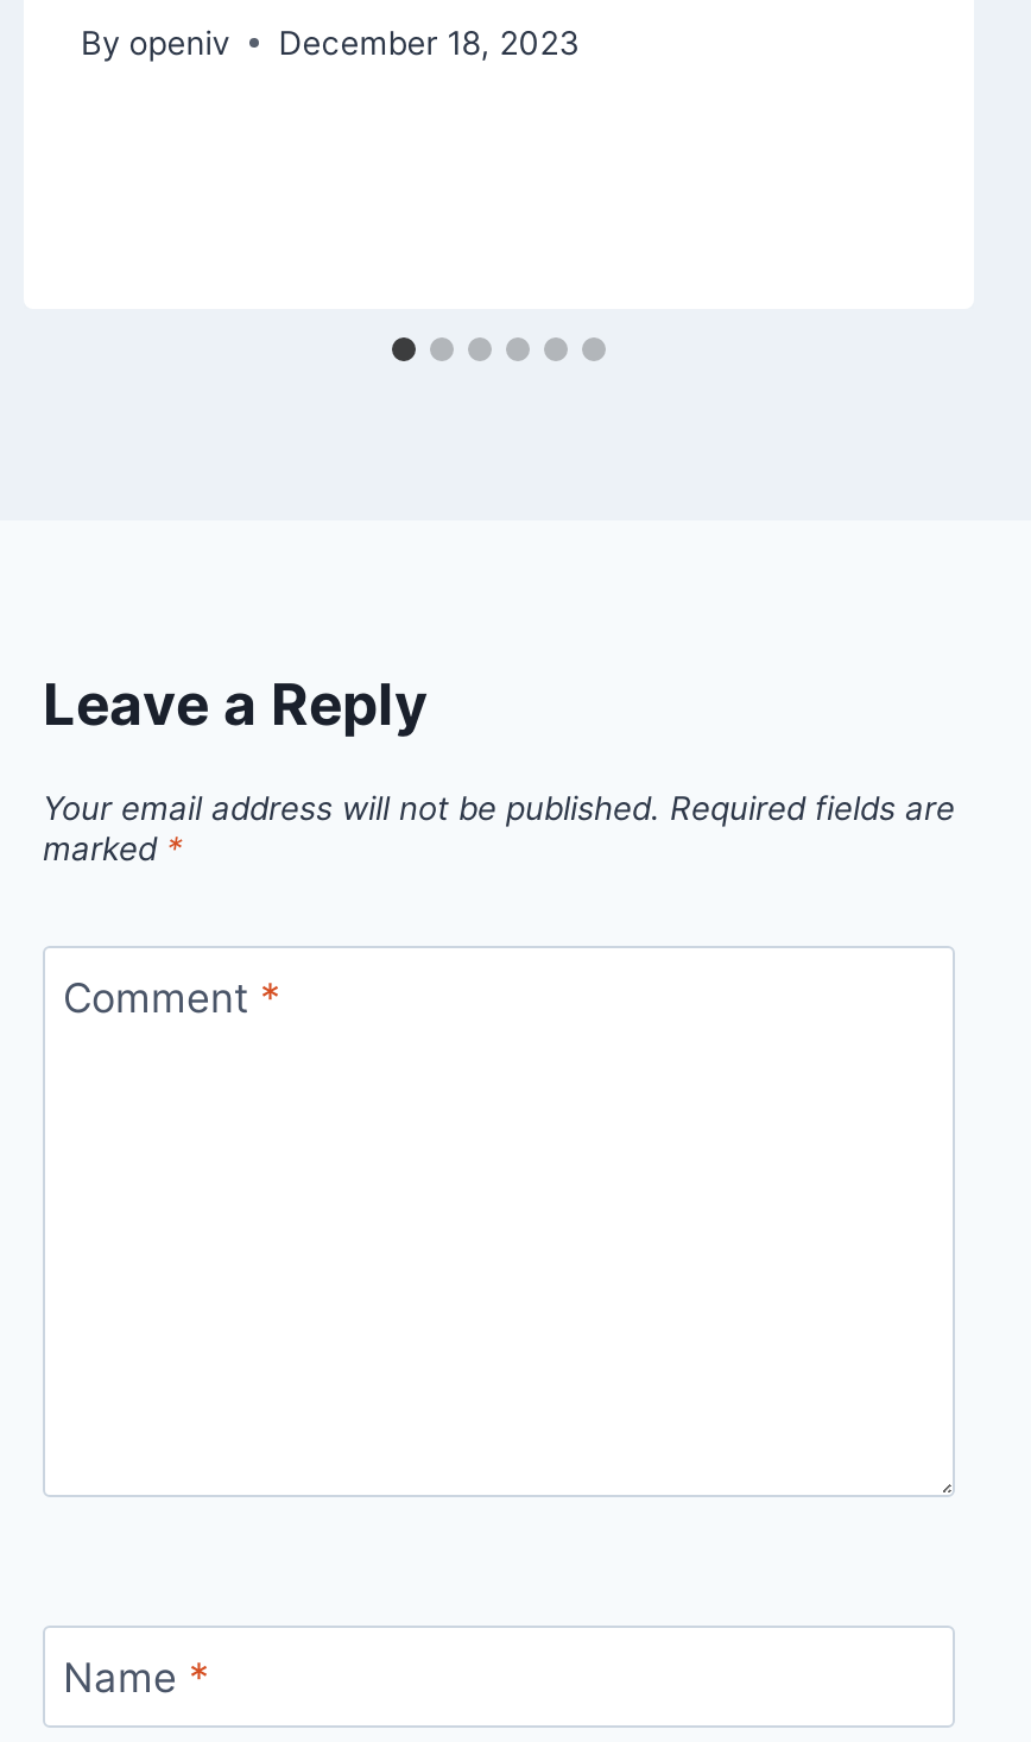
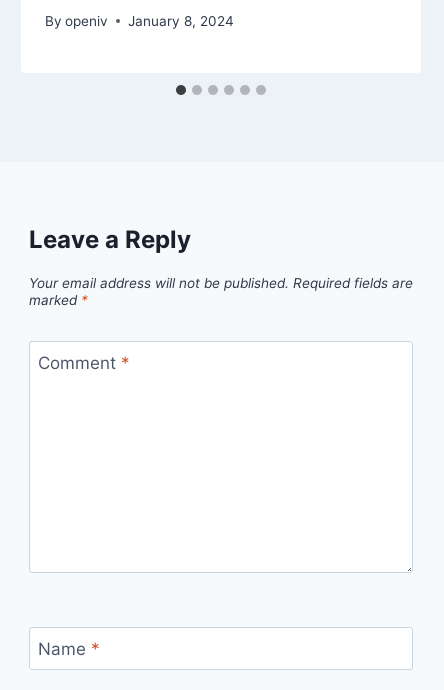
- By openiv December 18, 2023
+ By openiv January 8, 2024
